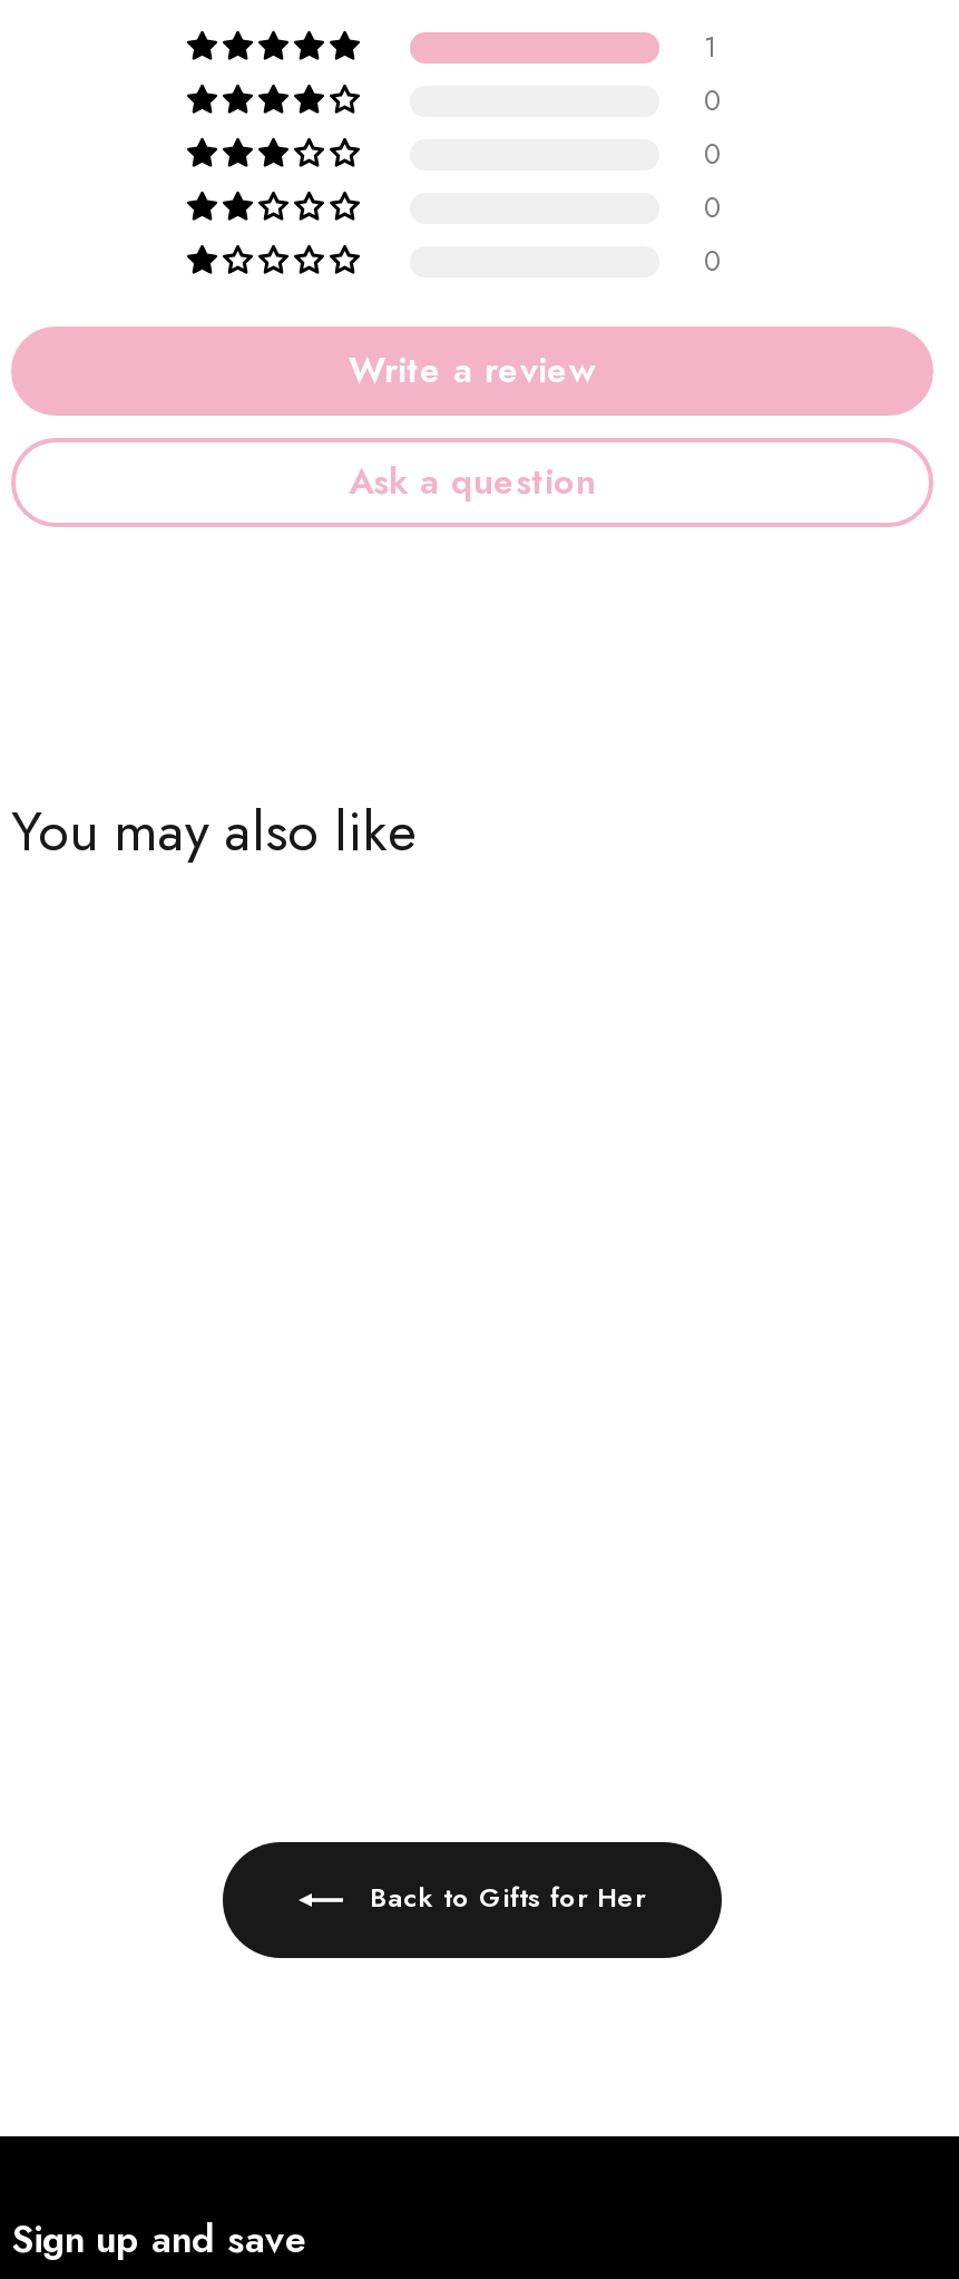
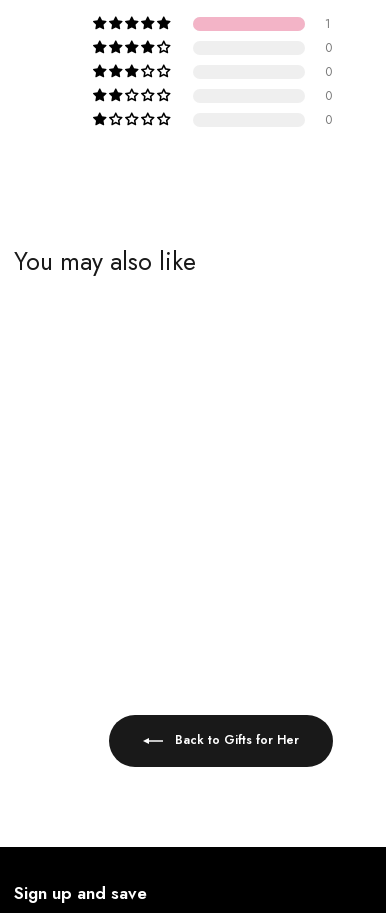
- Write a review
- Ask a question
